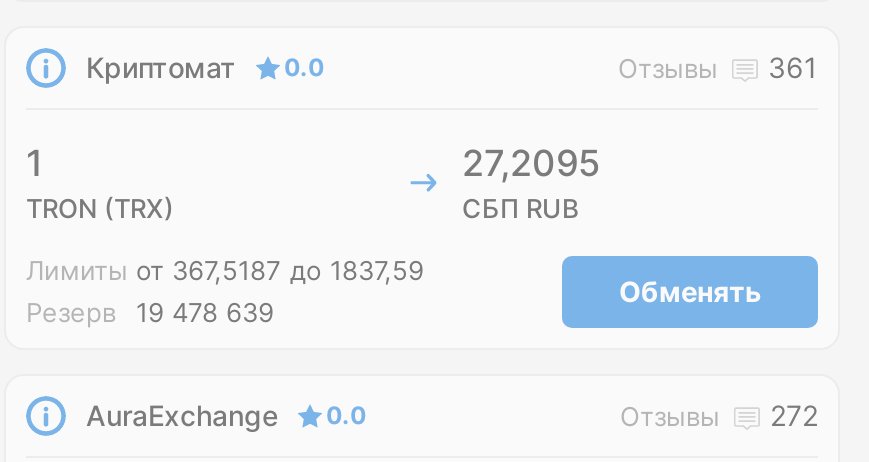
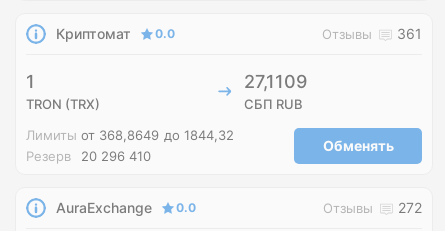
- 27,2095
+ 27,1109

- Лимиты от 367,5187 до 1837,59
+ Лимиты от 368,8649 до 1844,32

- Резерв 19 478 639
+ Резерв 20 296 410
